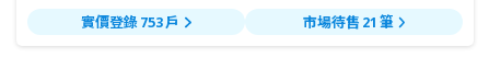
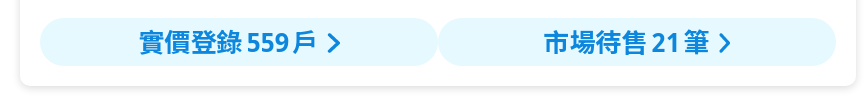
- 實價登錄 753 戶
+ 實價登錄 559 戶
